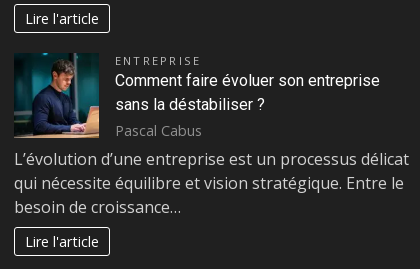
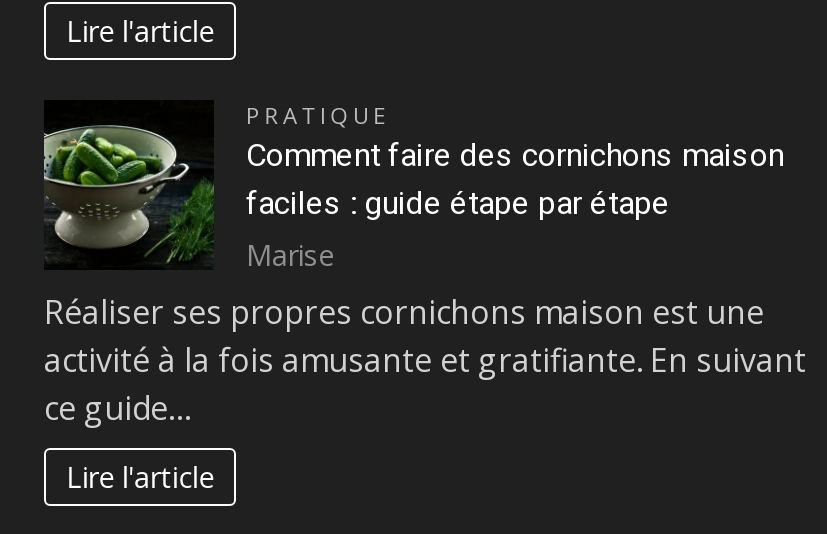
- [image]
- ENTREPRISE
- Comment faire évoluer son entreprise
- sans la déstabiliser ?
- Pascal Cabus
- L’évolution d’une entreprise est un processus délicat
- qui nécessite équilibre et vision stratégique. Entre le
- besoin de croissance…
+ [image]
+ PRATIQUE
+ Comment faire des cornichons maison
+ faciles : guide étape par étape
+ Marise
+ Réaliser ses propres cornichons maison est une
+ activité à la fois amusante et gratifiante. En suivant
+ ce guide…
